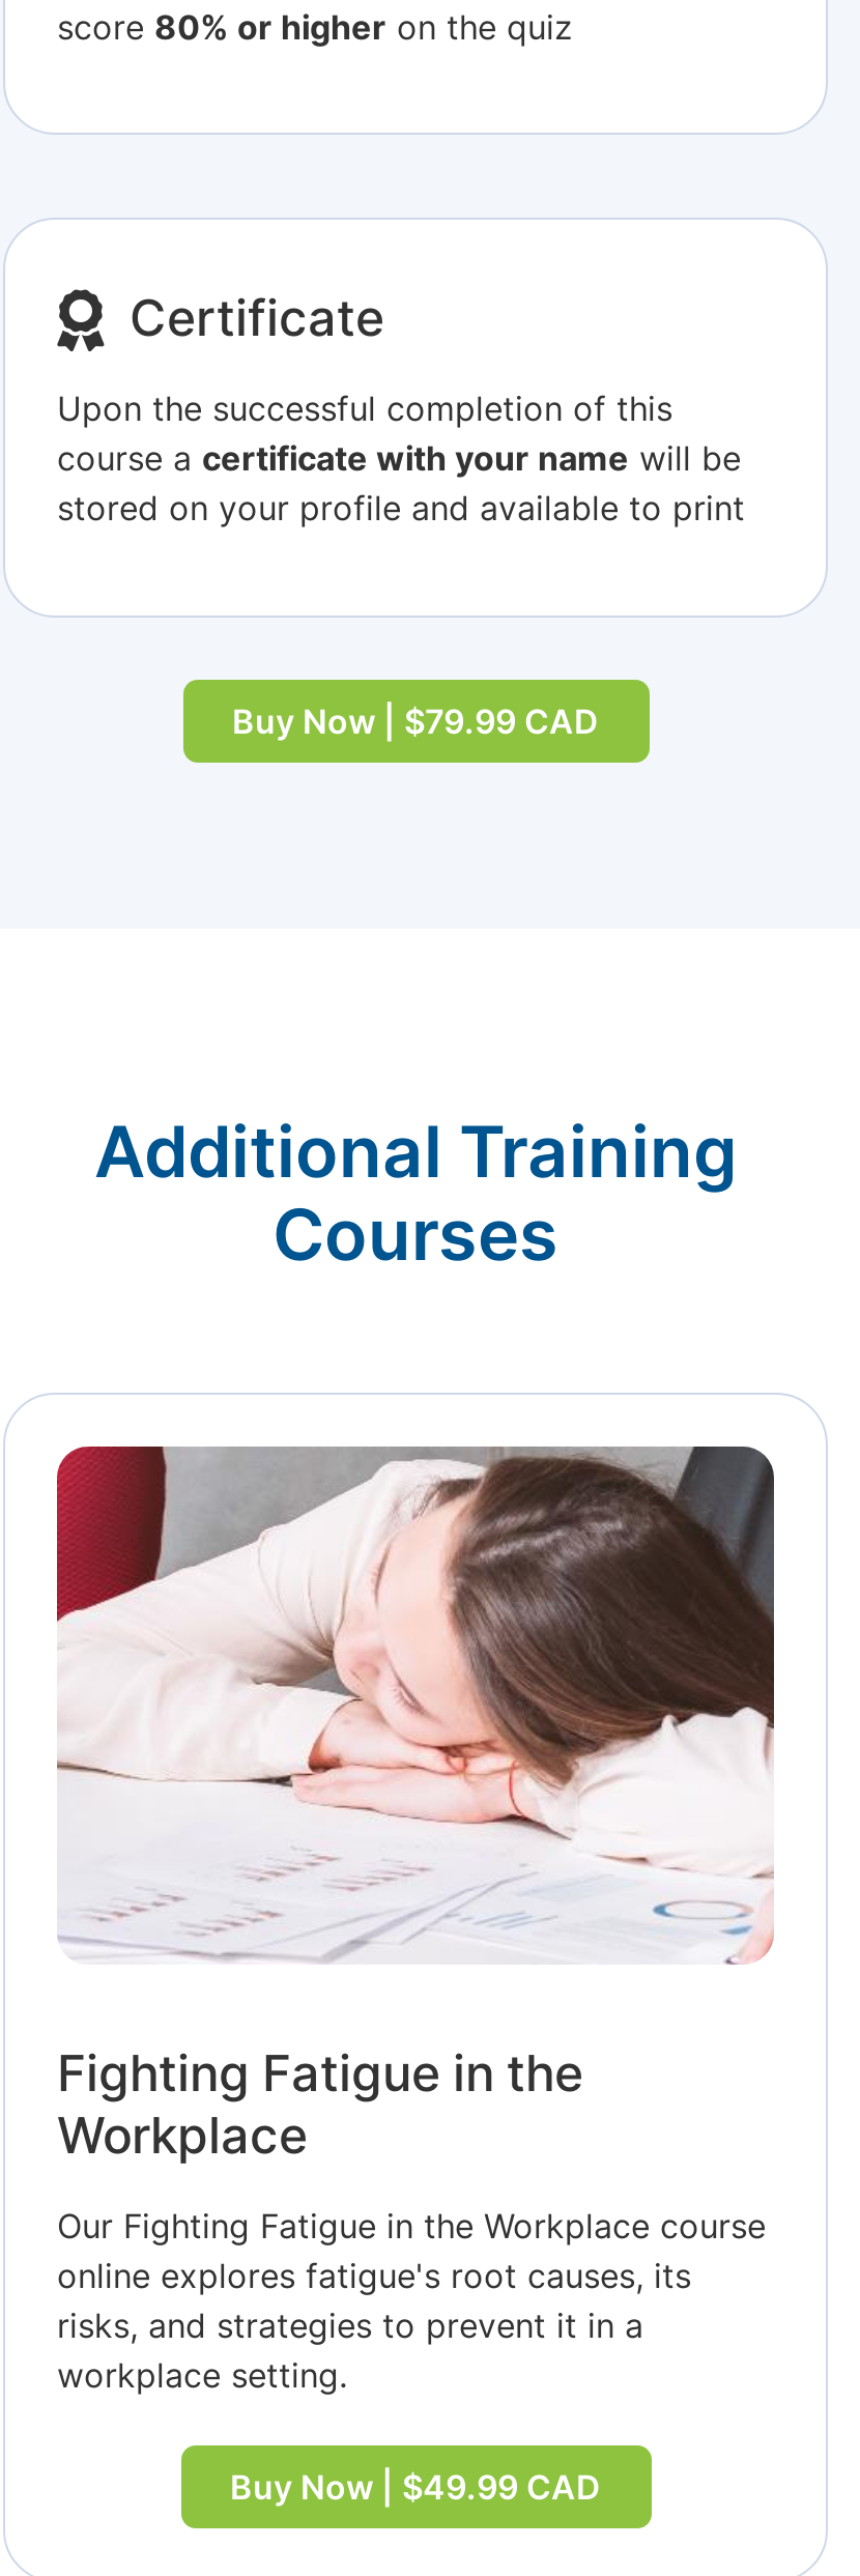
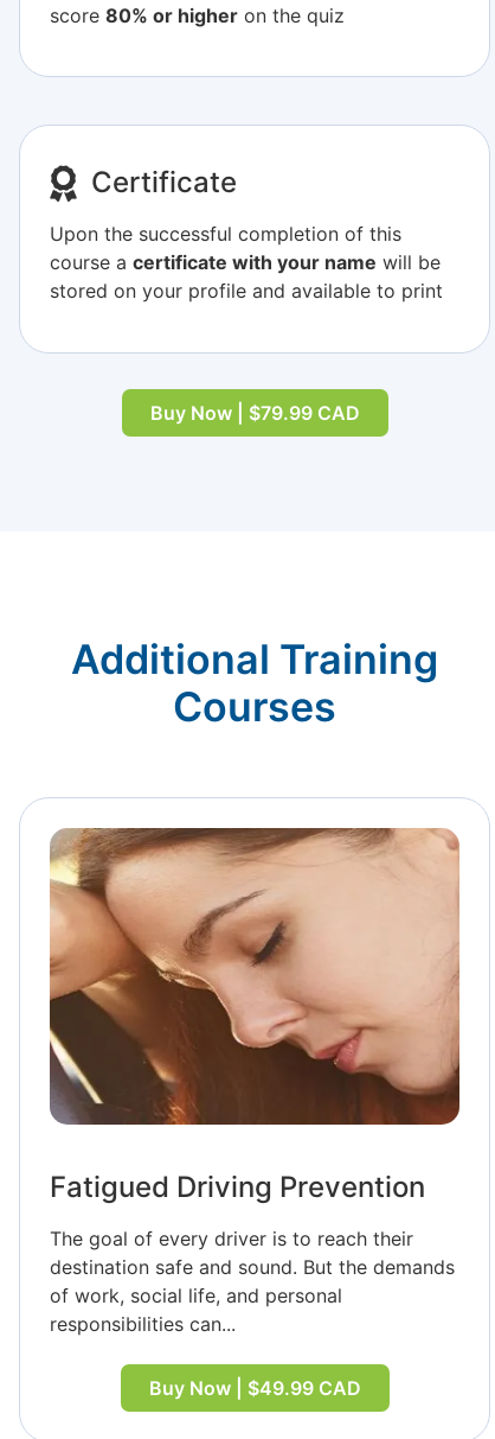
- [image]
- Fighting Fatigue in the
- Workplace
+ [image]
+ Fatigued Driving Prevention

- Our Fighting Fatigue in the Workplace course
- online explores fatigue's root causes, its
- risks, and strategies to prevent it in a
- workplace setting.
+ The goal of every driver is to reach their
+ destination safe and sound. But the demands
+ of work, social life, and personal
+ responsibilities can...
